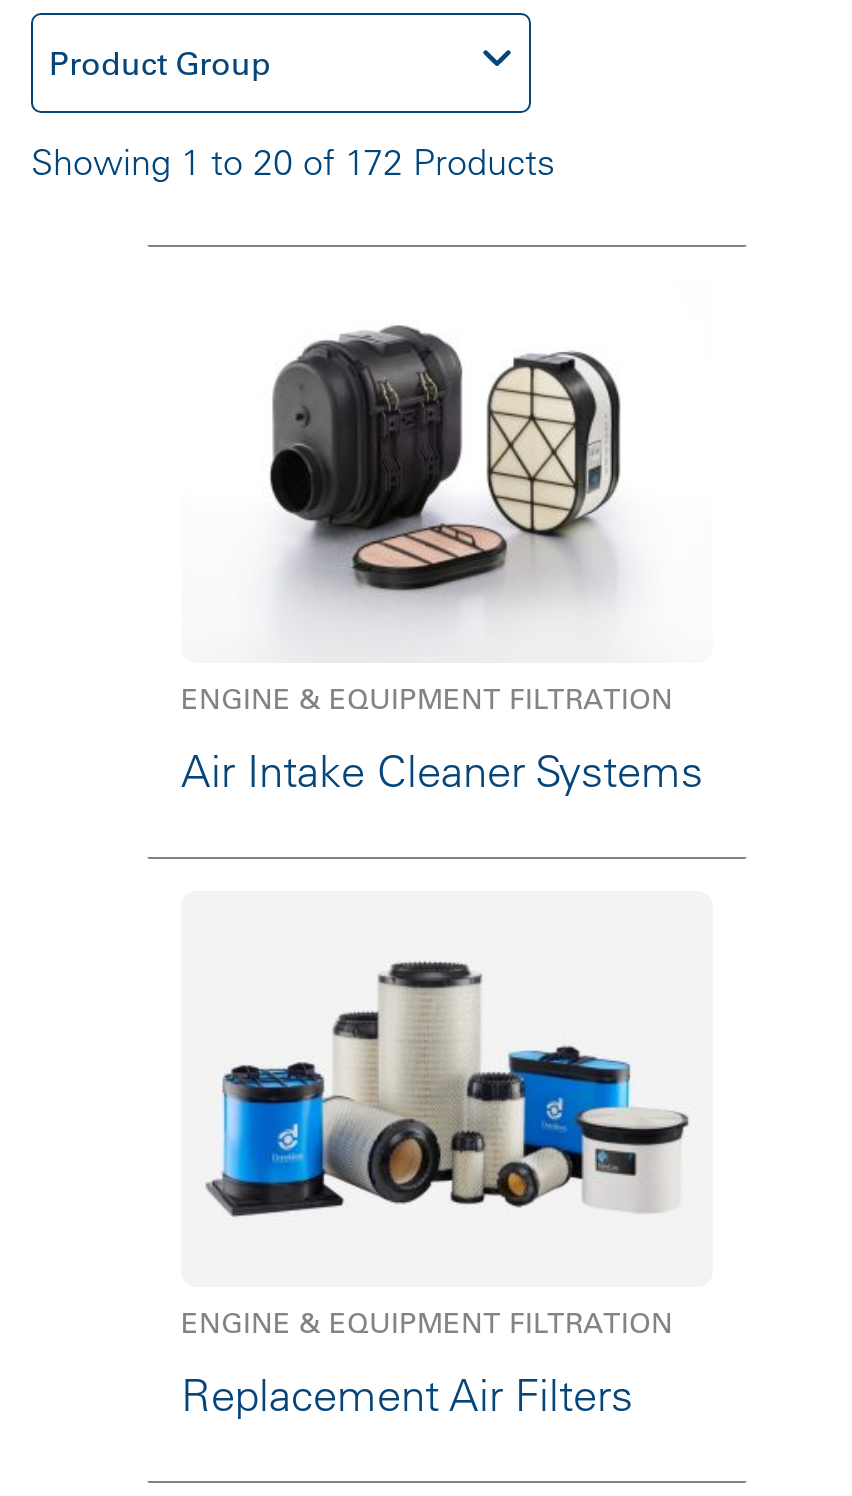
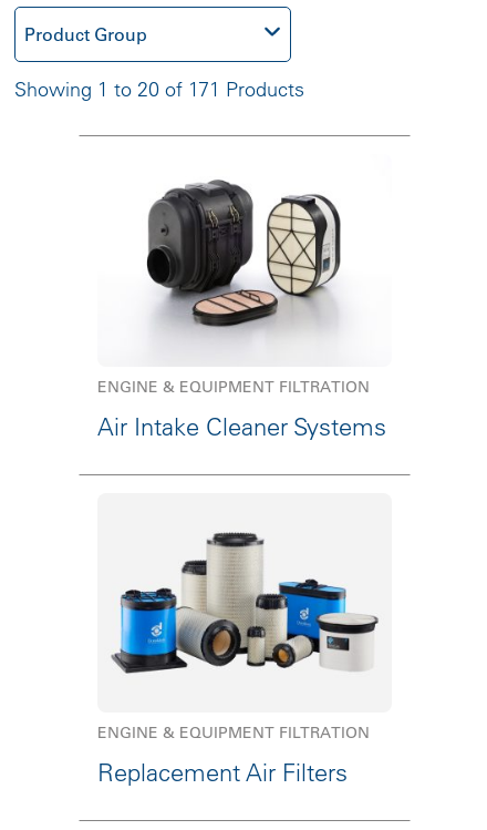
- Showing 1 to 20 of 172 Products
+ Showing 1 to 20 of 171 Products
